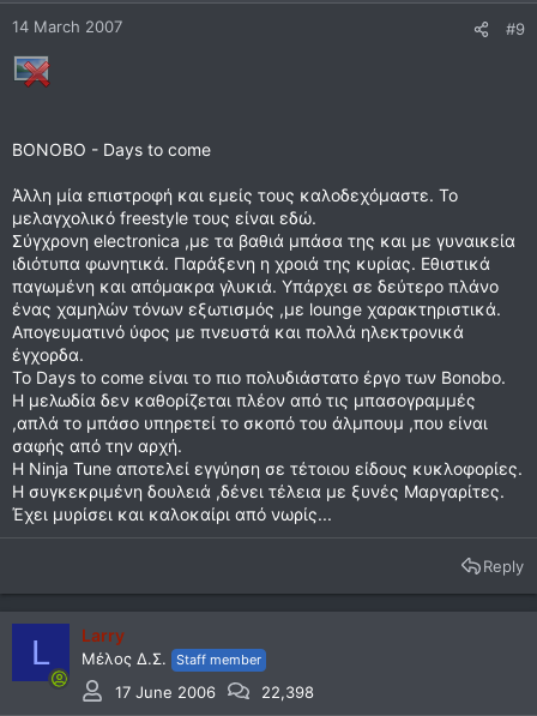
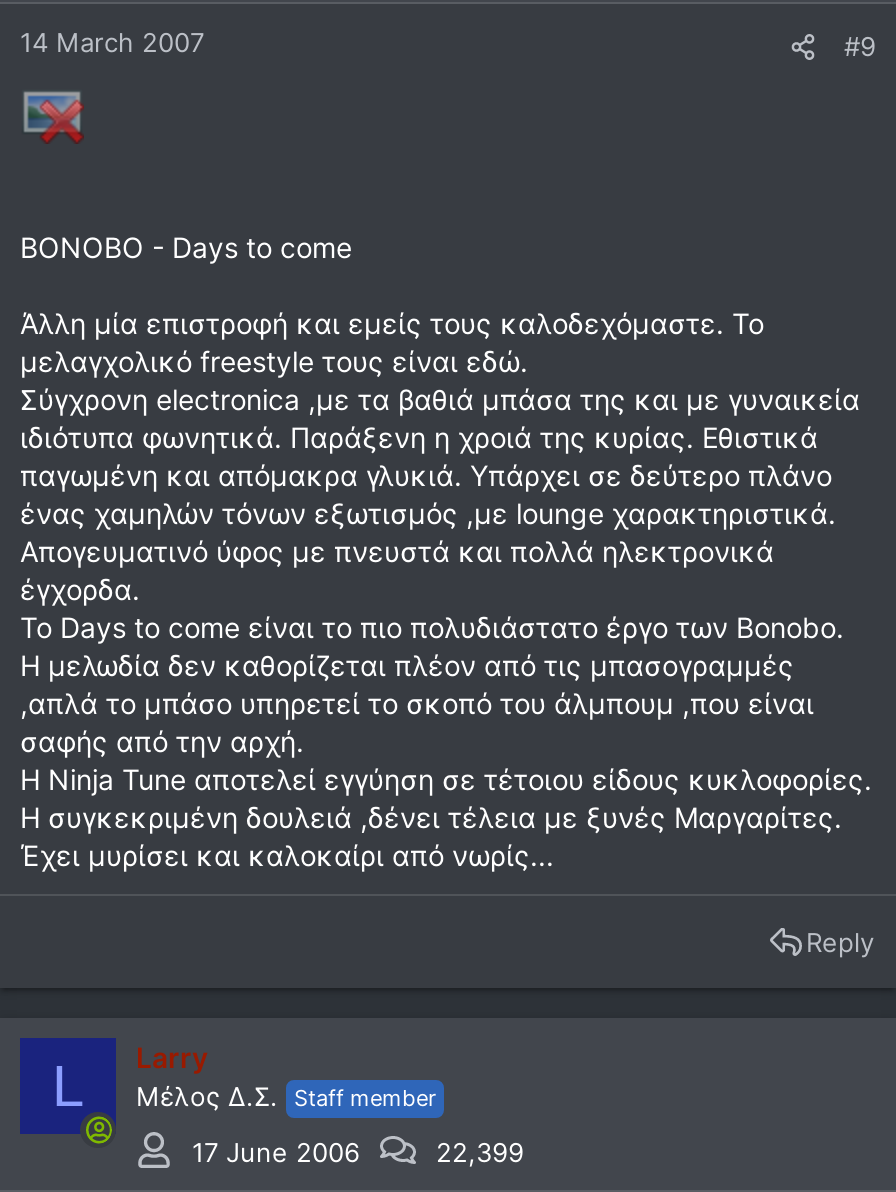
- 22,398
+ 22,399
